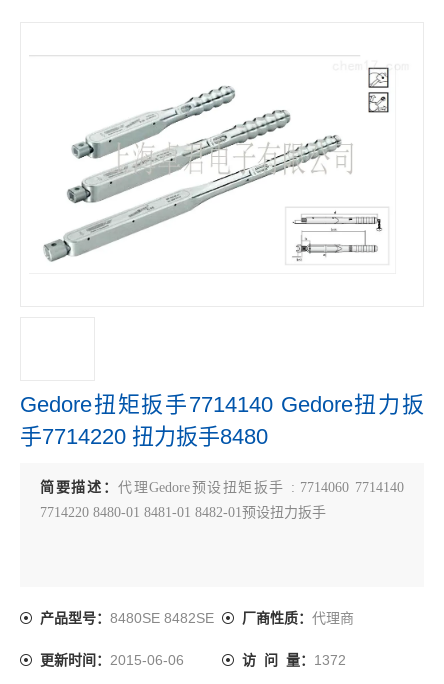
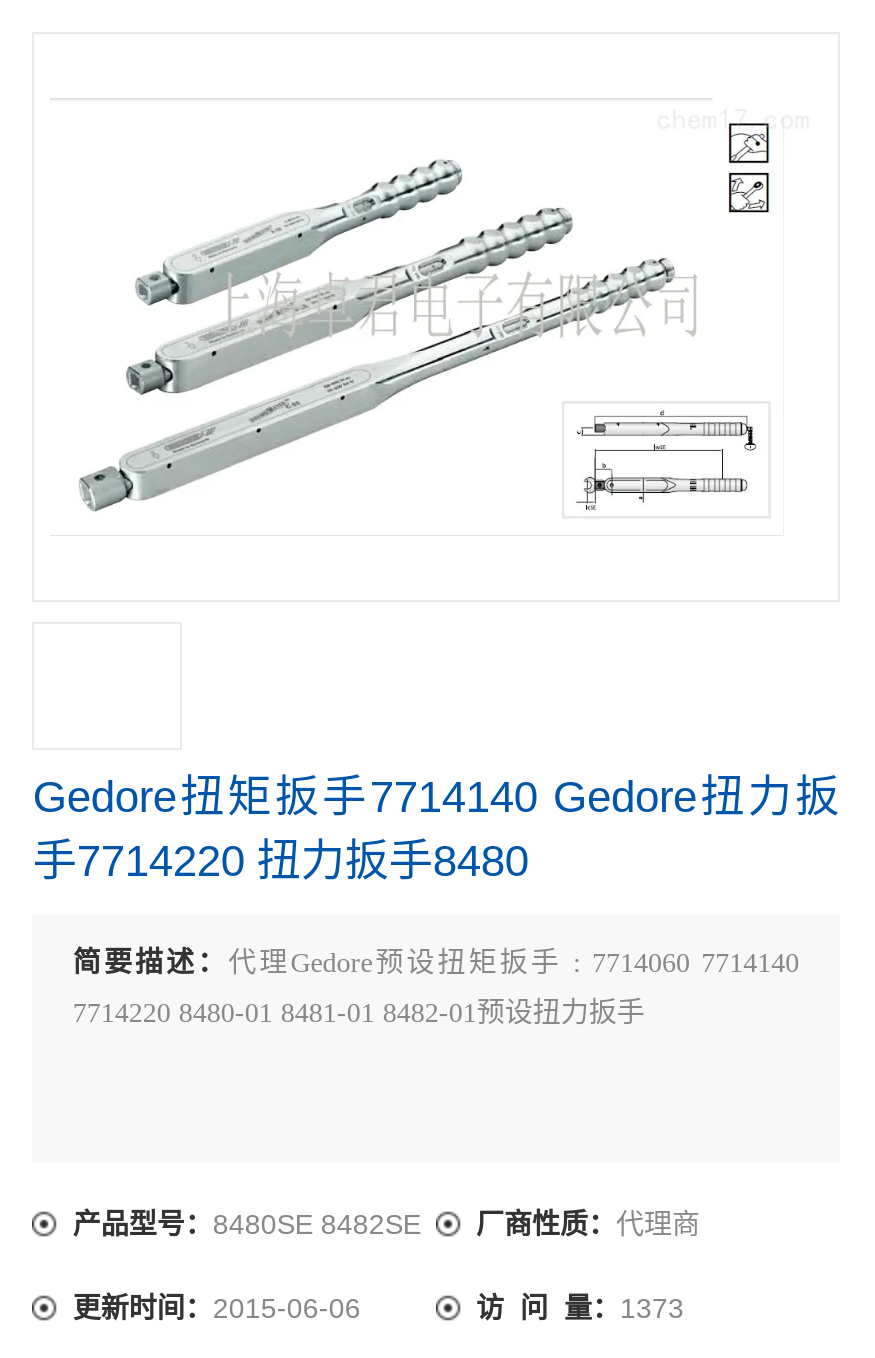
- 访 问 量：1372
+ 访 问 量：1373
